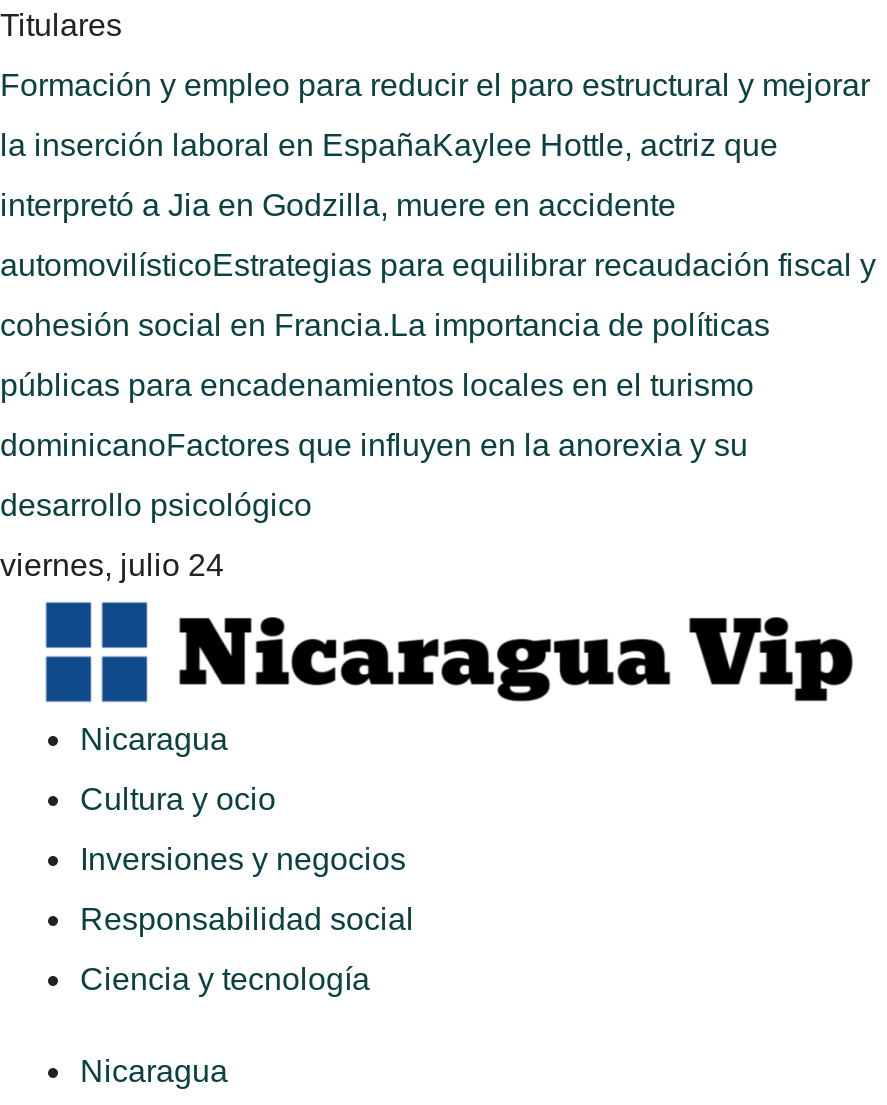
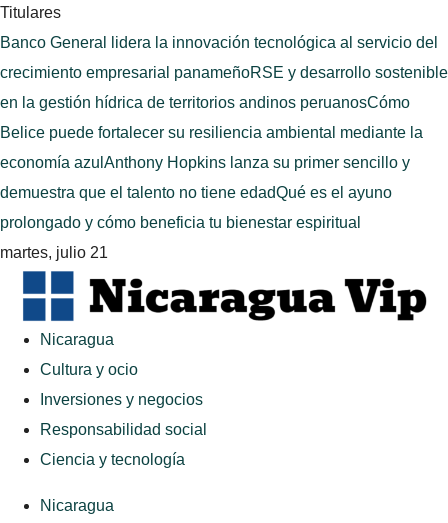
- Formación y empleo para reducir el paro estructural y mejorar
- la inserción laboral en EspañaKaylee Hottle, actriz que
- interpretó a Jia en Godzilla, muere en accidente
- automovilísticoEstrategias para equilibrar recaudación fiscal y
- cohesión social en Francia.La importancia de políticas
- públicas para encadenamientos locales en el turismo
- dominicanoFactores que influyen en la anorexia y su
- desarrollo psicológico
- viernes, julio 24
+ Banco General lidera la innovación tecnológica al servicio del
+ crecimiento empresarial panameñoRSE y desarrollo sostenible
+ en la gestión hídrica de territorios andinos peruanosCómo
+ Belice puede fortalecer su resiliencia ambiental mediante la
+ economía azulAnthony Hopkins lanza su primer sencillo y
+ demuestra que el talento no tiene edadQué es el ayuno
+ prolongado y cómo beneficia tu bienestar espiritual
+ martes, julio 21
